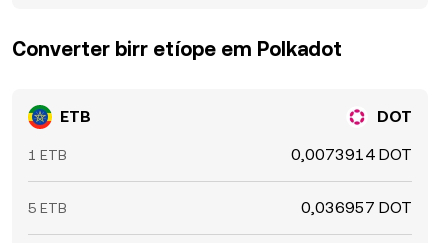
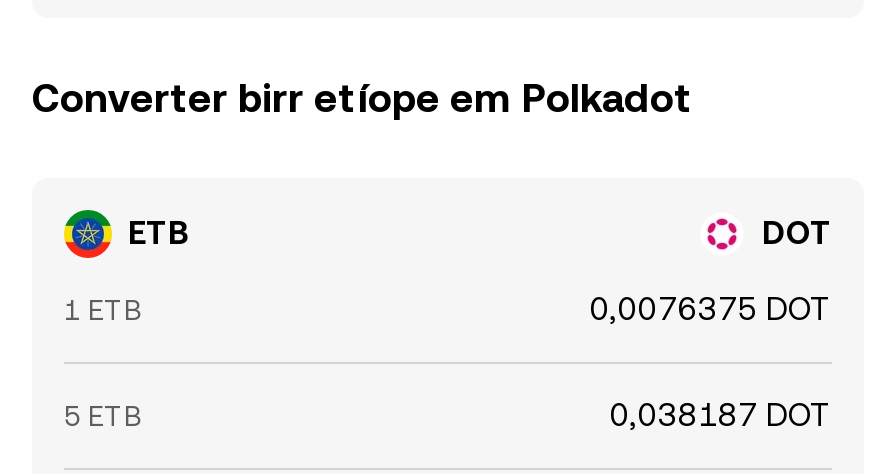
- 0,0073914 DOT
+ 0,0076375 DOT

- 0,036957 DOT
+ 0,038187 DOT
